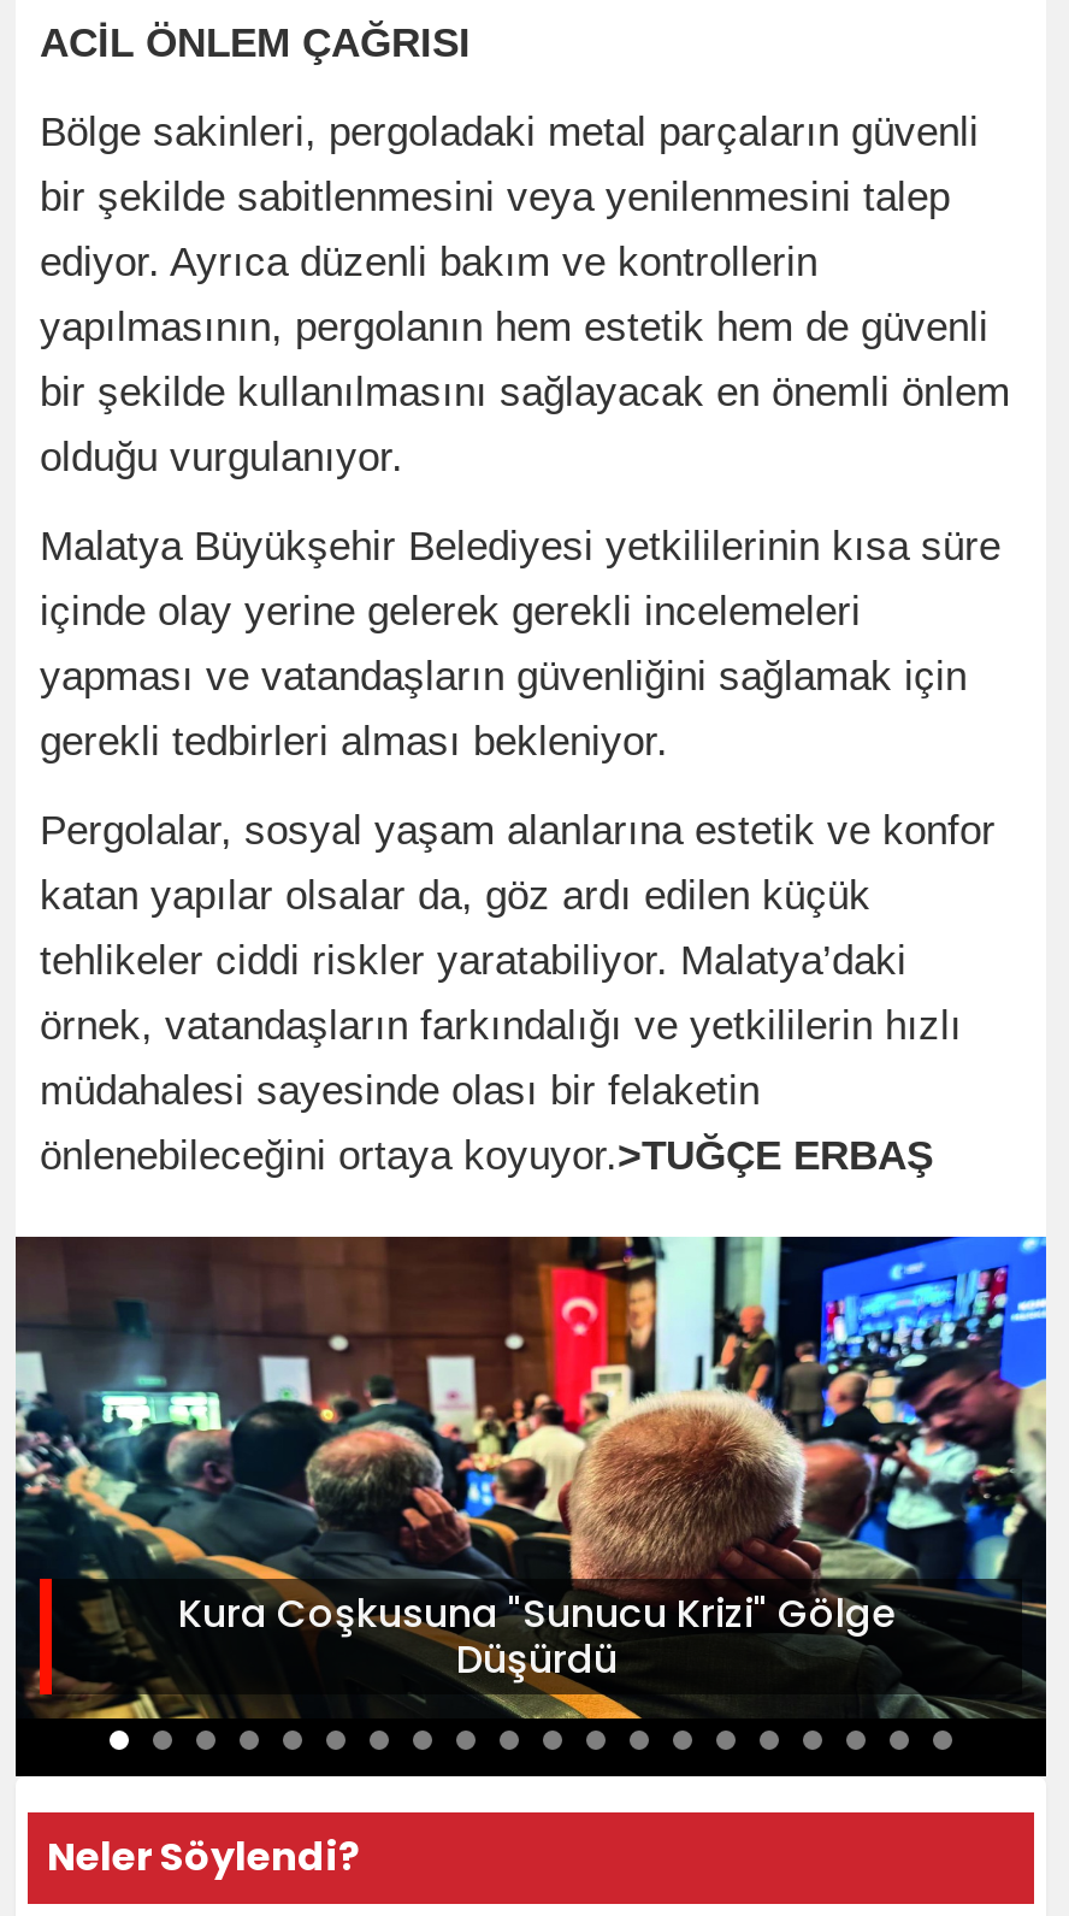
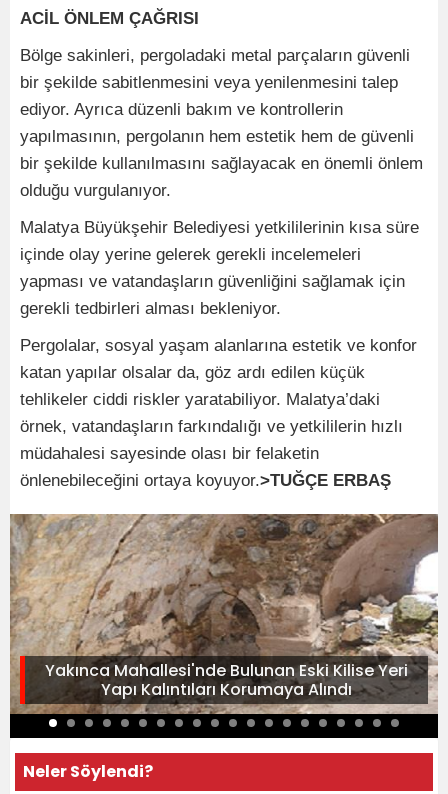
- [image]
- Kura Coşkusuna "Sunucu Krizi" Gölge
- Düşürdü
+ [image]
+ Yakınca Mahallesi'nde Bulunan Eski Kilise Yeri
+ Yapı Kalıntıları Korumaya Alındı
